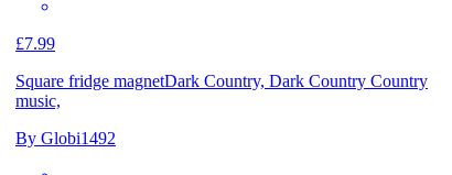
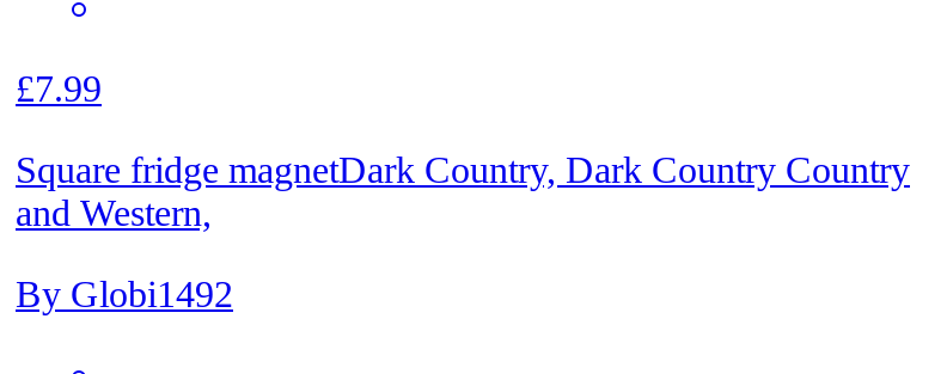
- music,
+ and Western,
